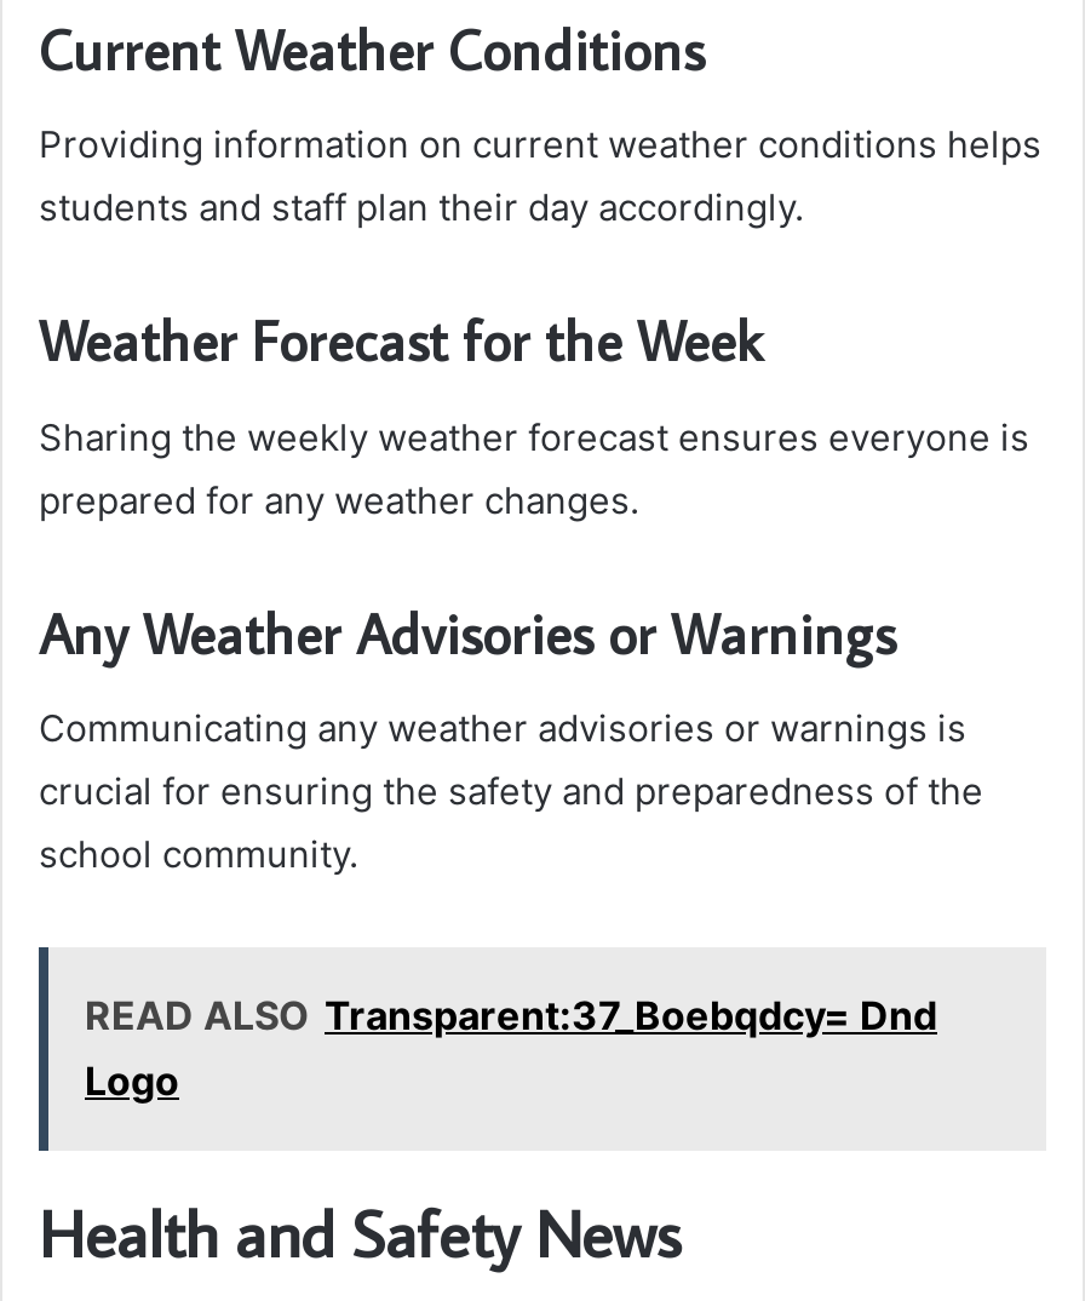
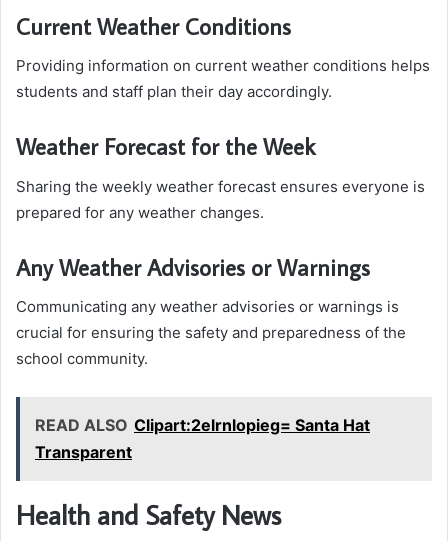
- READ ALSO Transparent:37_Boebqdcy= Dnd
- Logo
+ READ ALSO Clipart:2elrnlopieg= Santa Hat
+ Transparent
